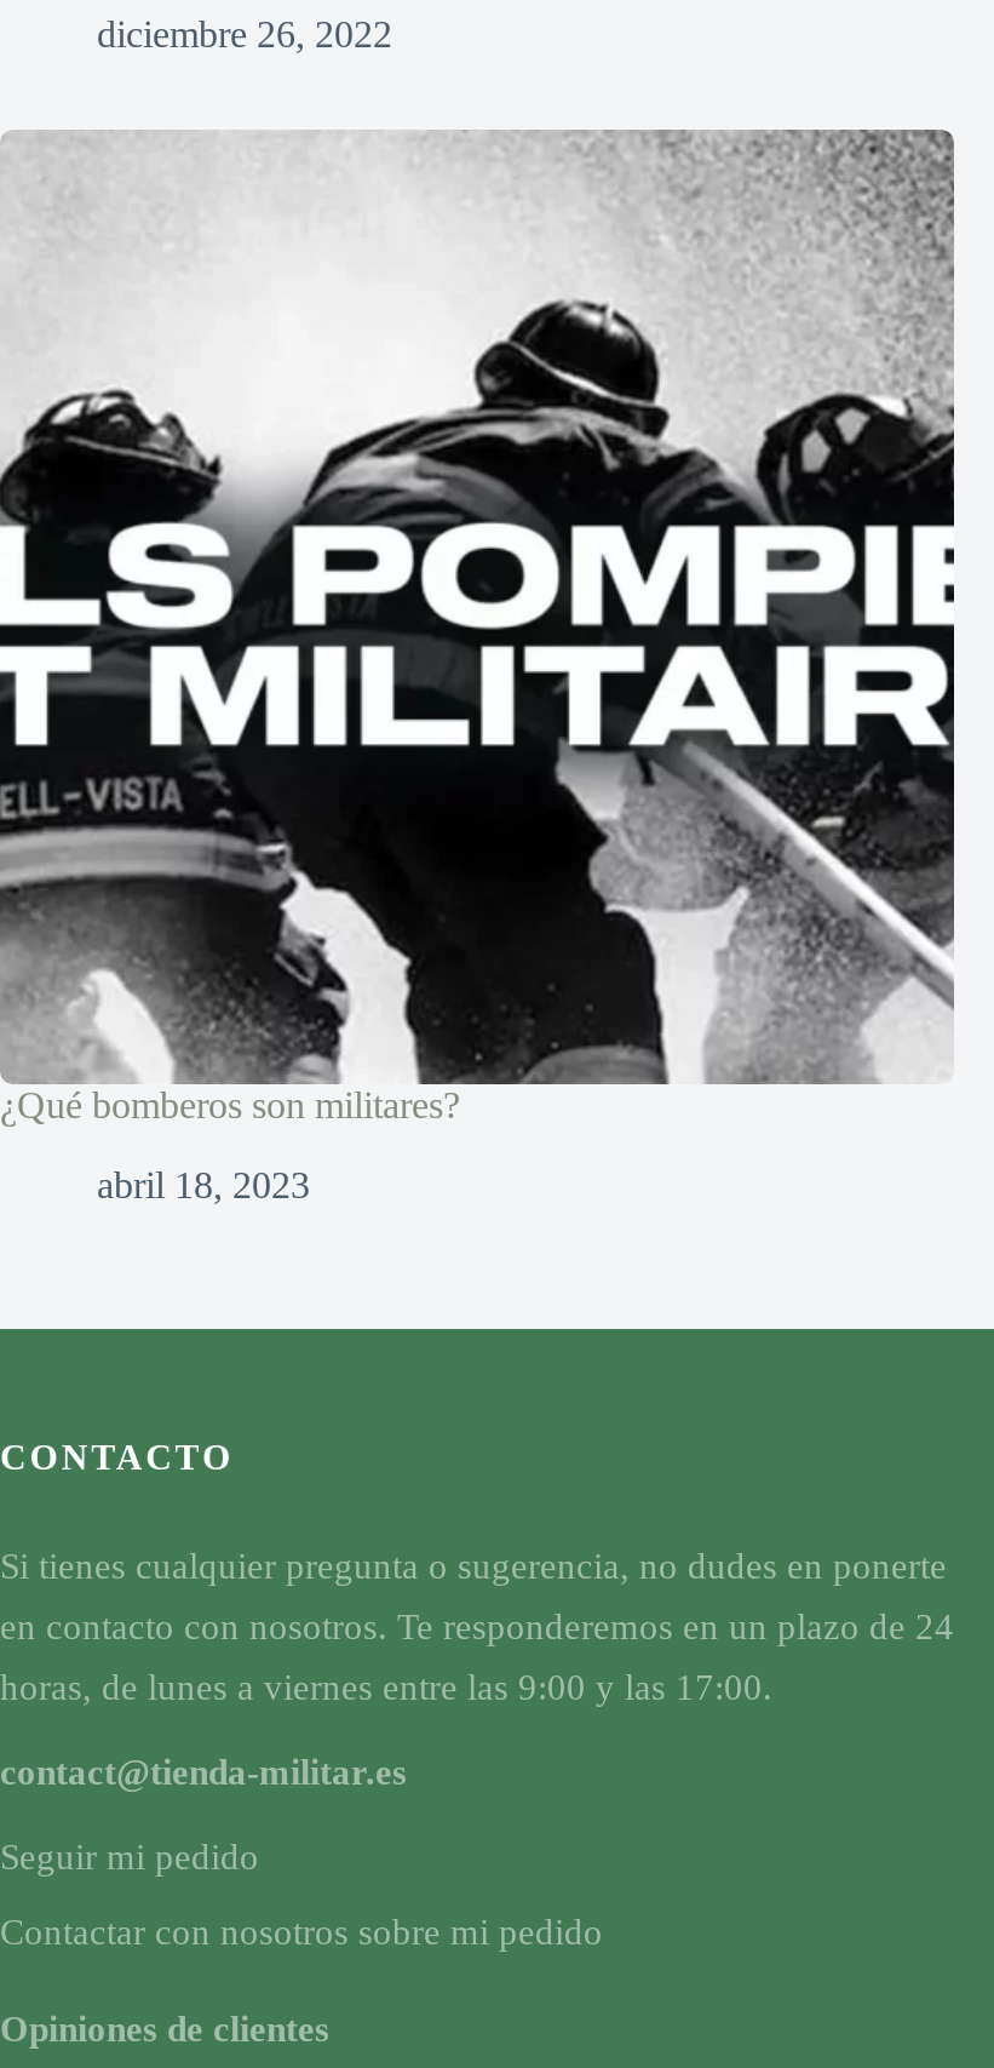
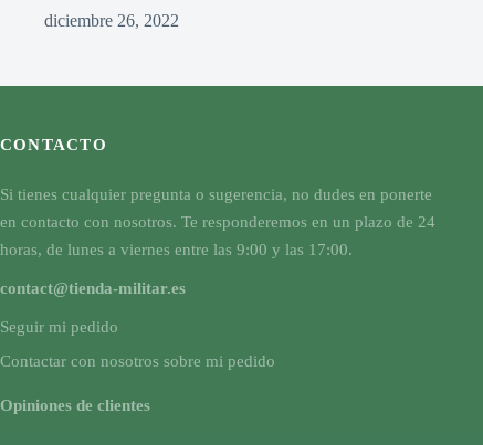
- [image]
- ¿Qué bomberos son militares?
- abril 18, 2023
